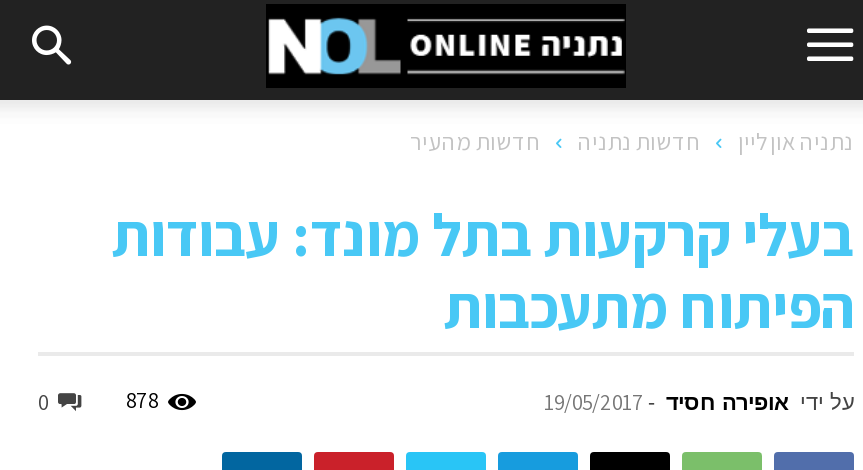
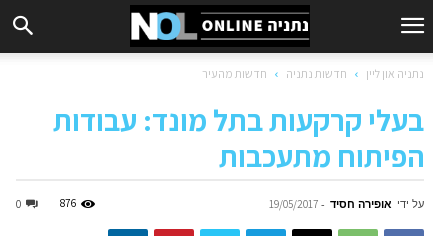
- 878
+ 876
